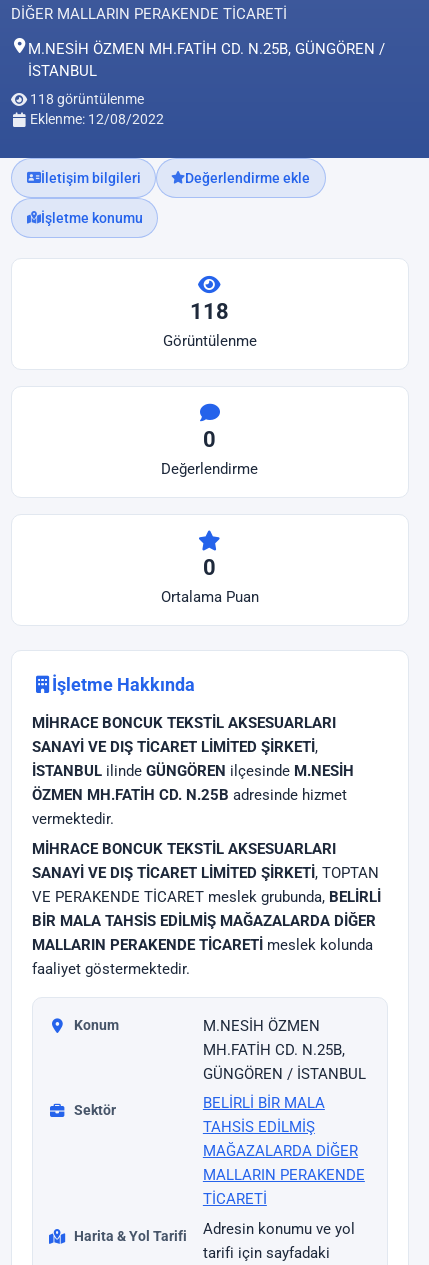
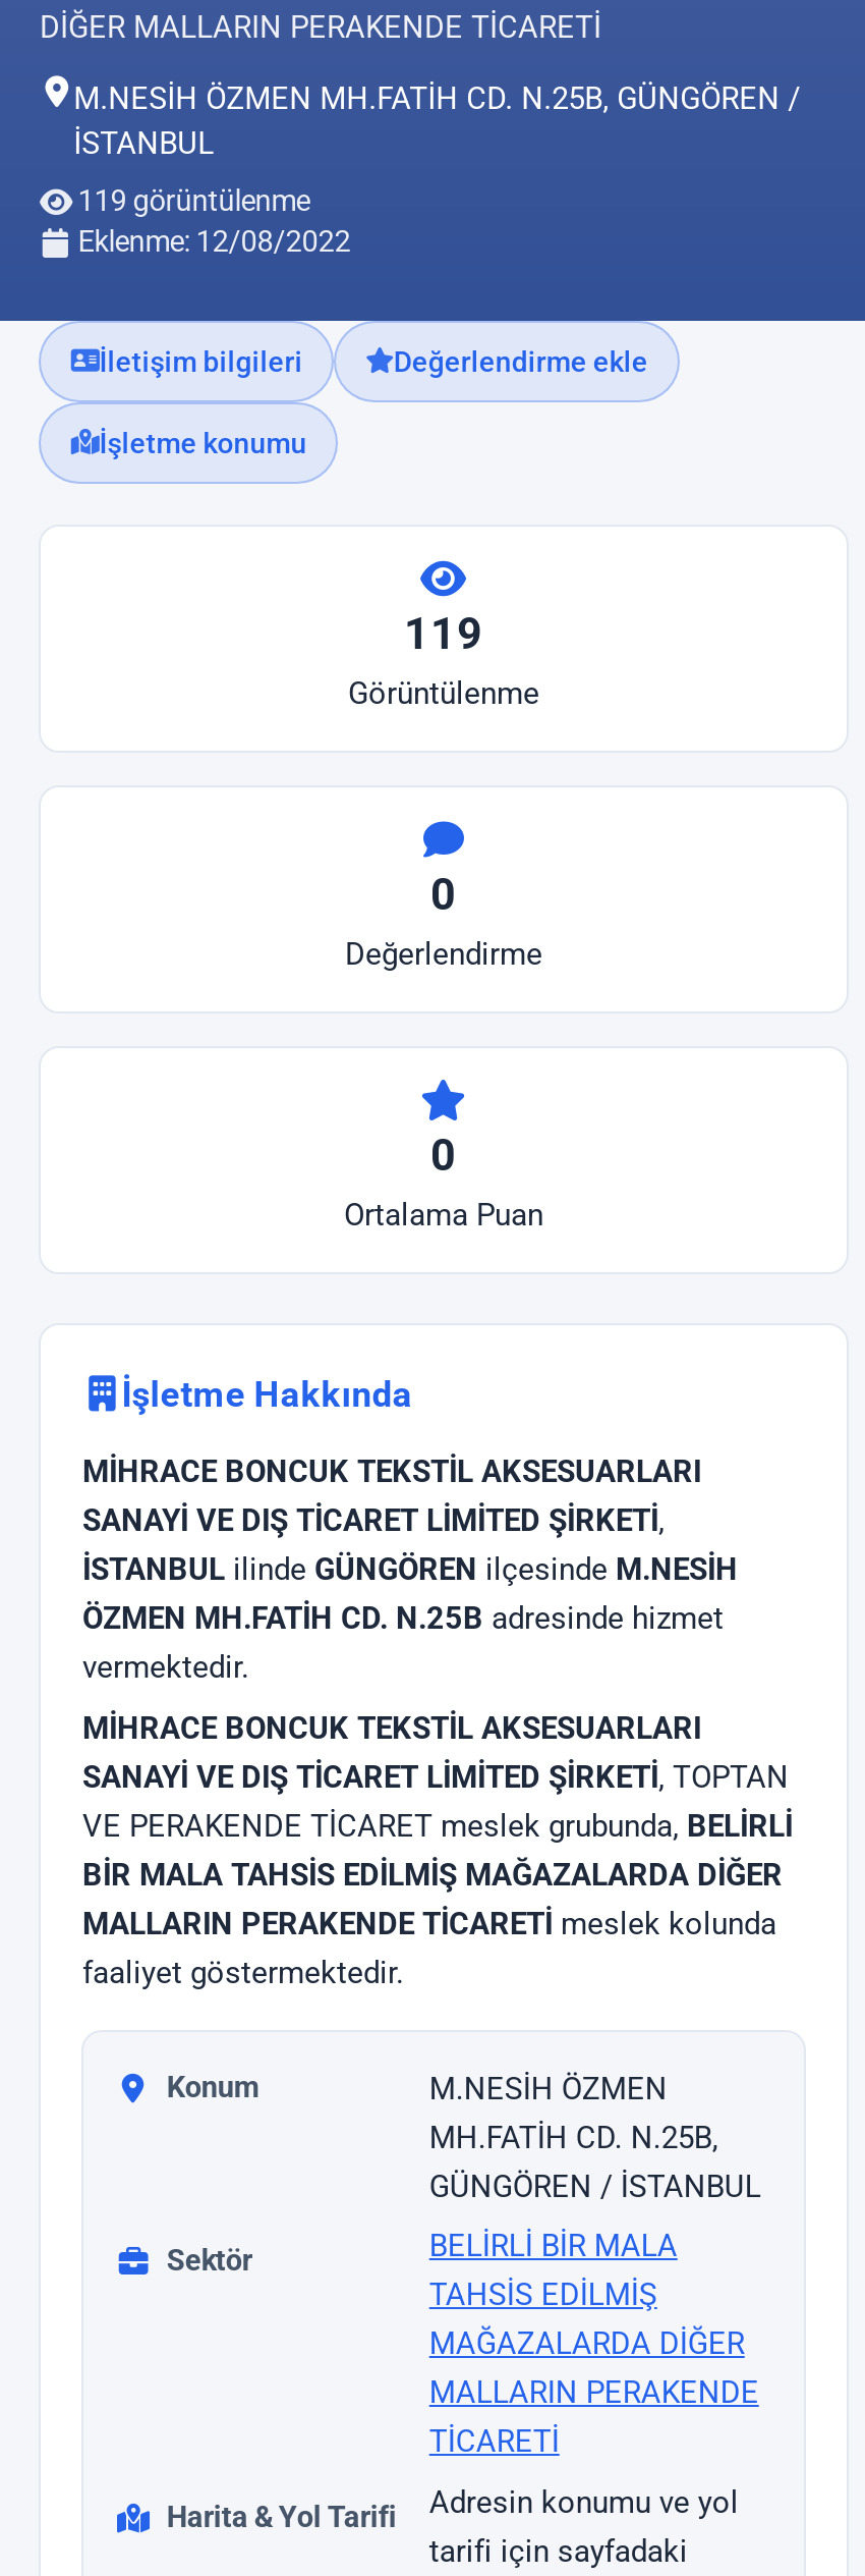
- 118 görüntülenme
+ 119 görüntülenme

- 118
+ 119
